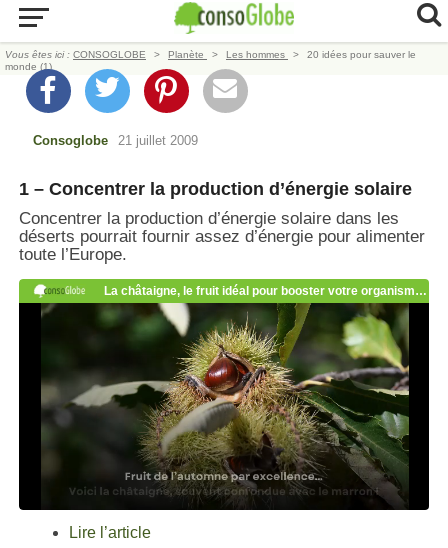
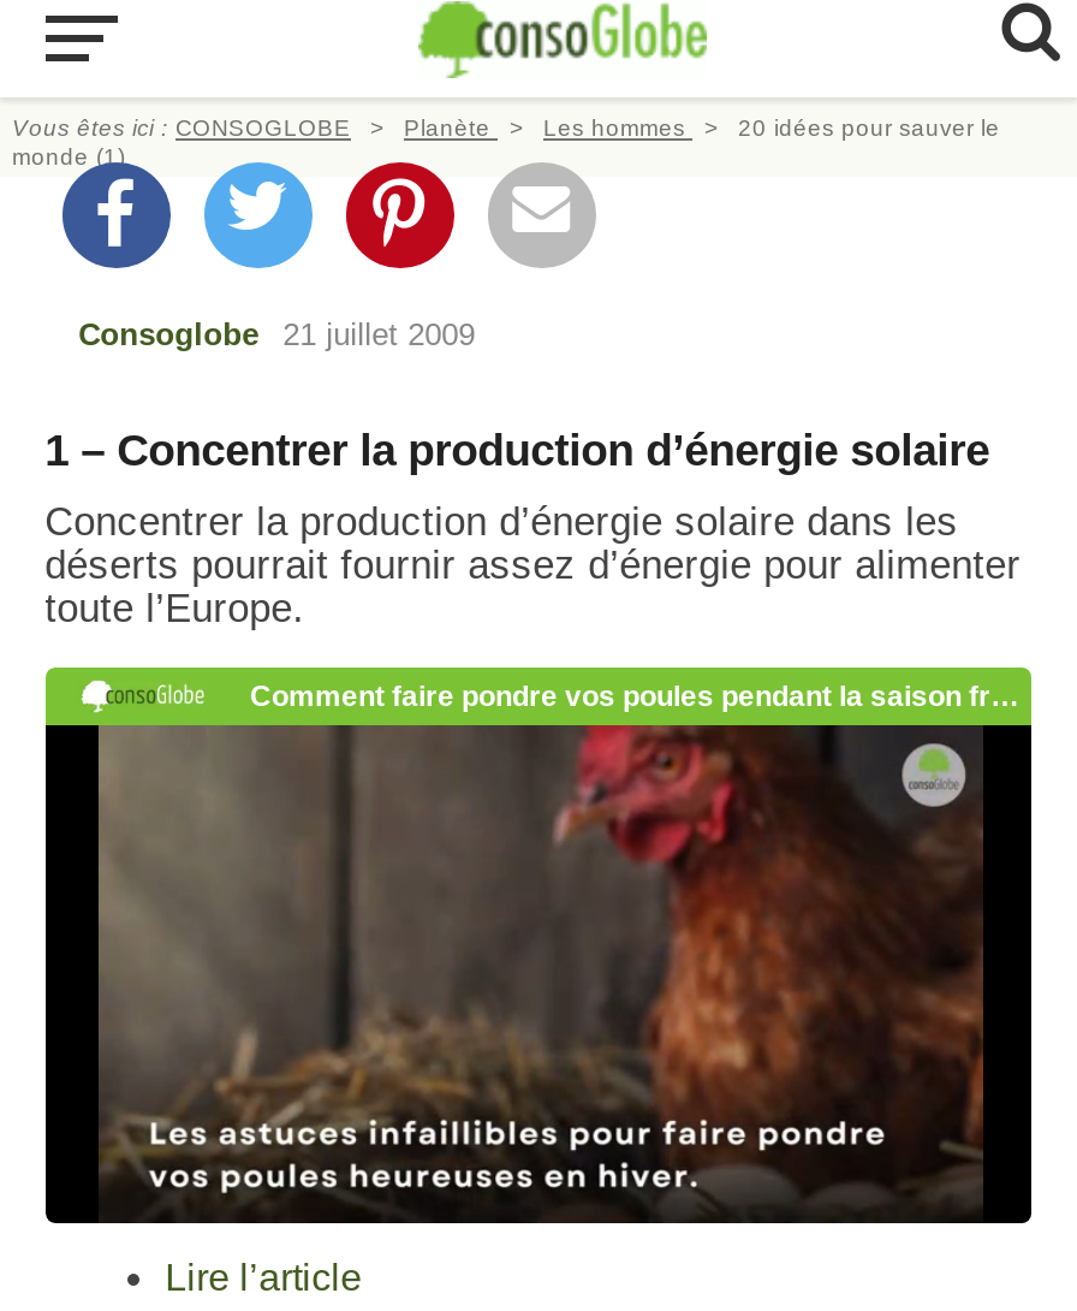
- [image]
+ [image]
